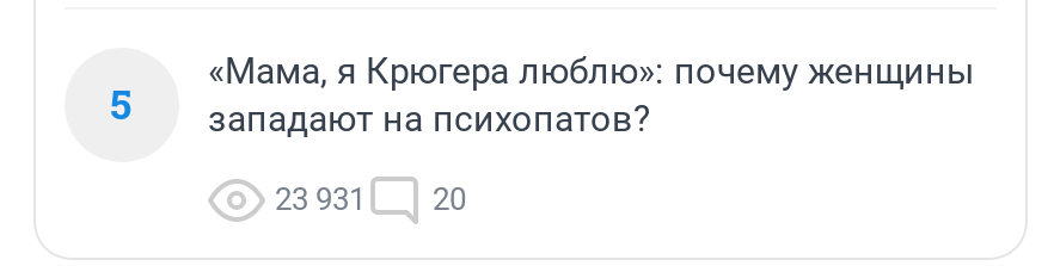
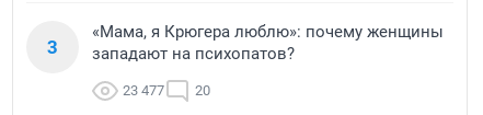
- 5 западают на психопатов?
+ 3 западают на психопатов?

- 23 931 20
+ 23 477 20
